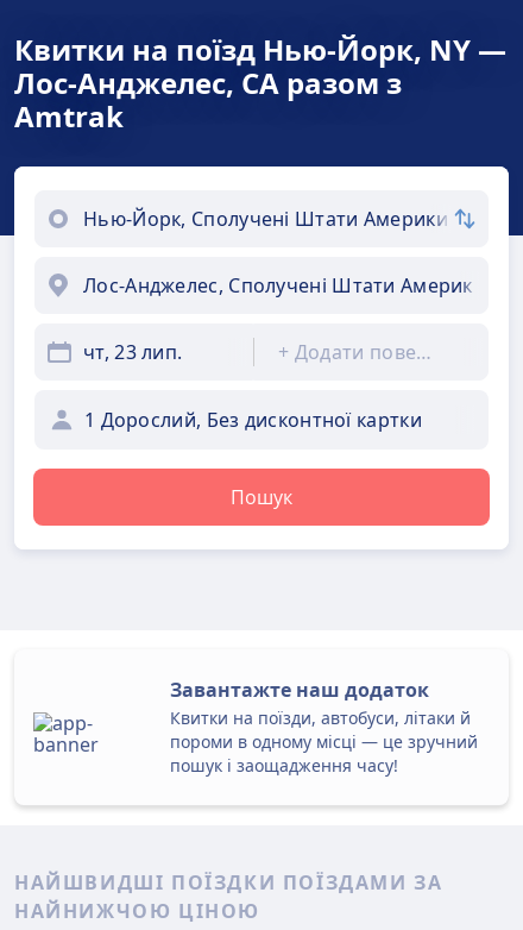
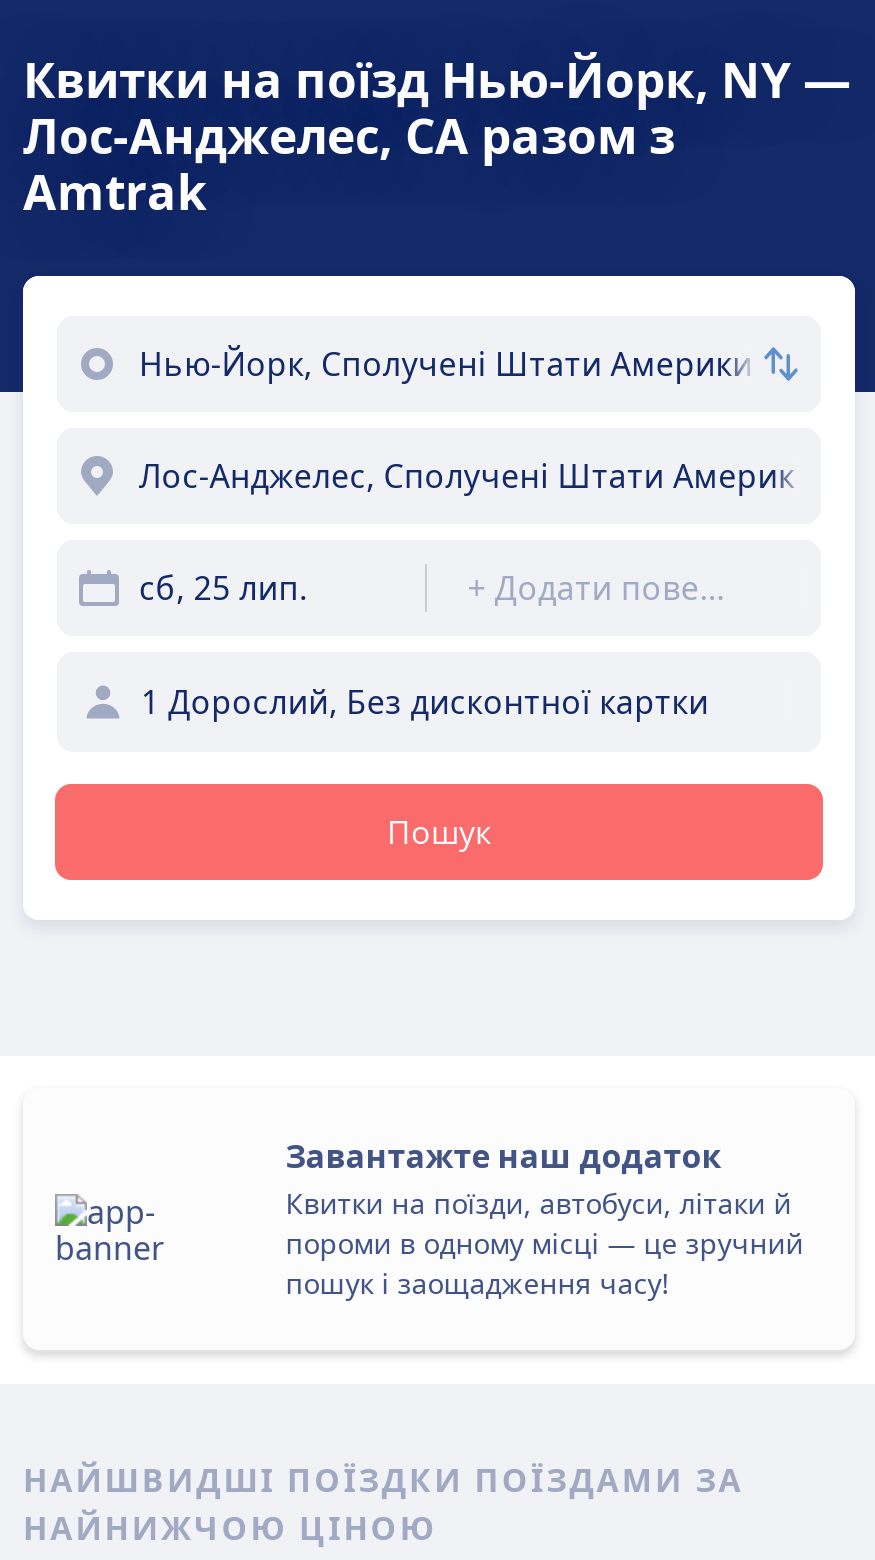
- чт, 23 лип.
+ сб, 25 лип.
